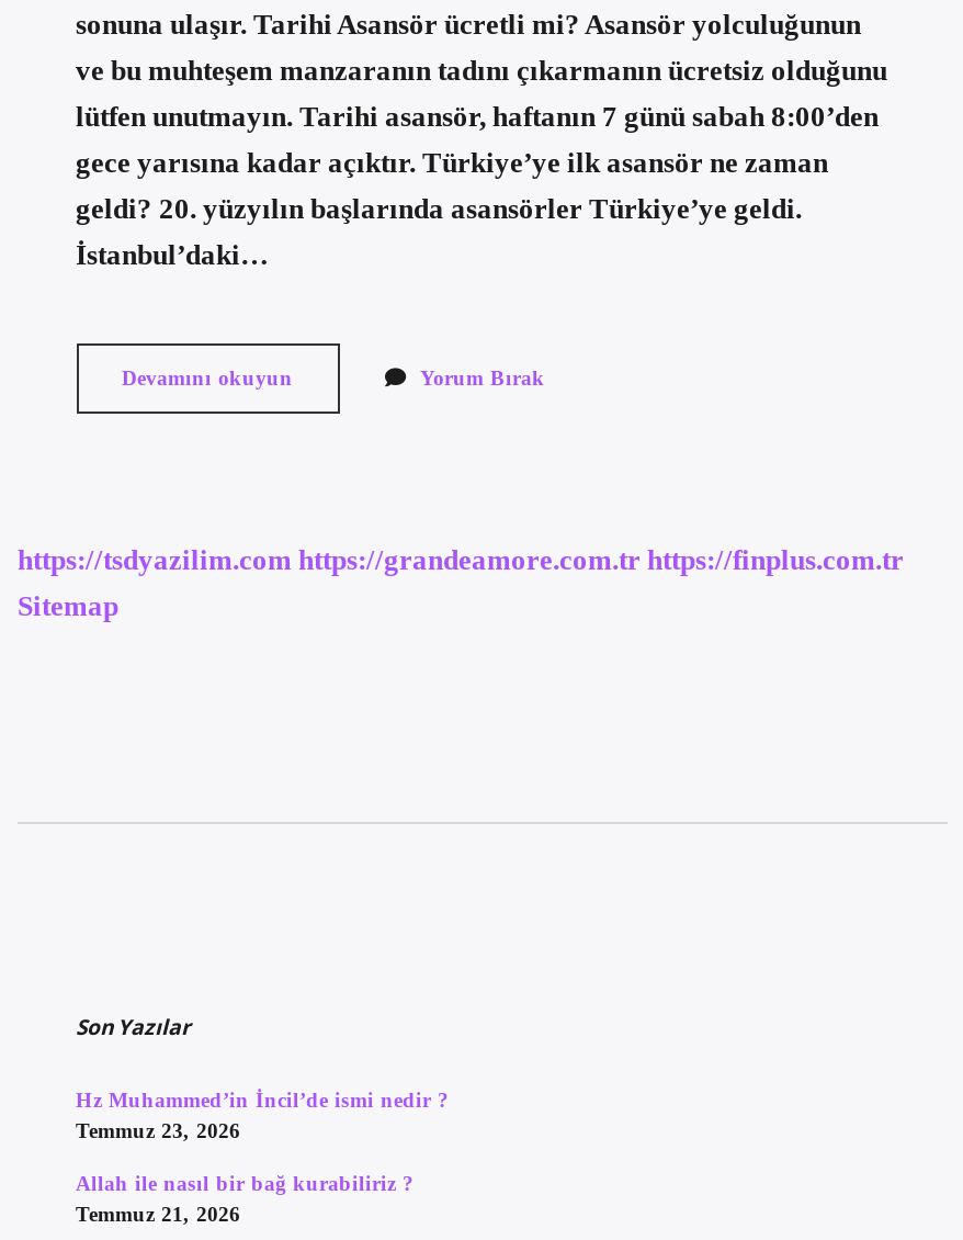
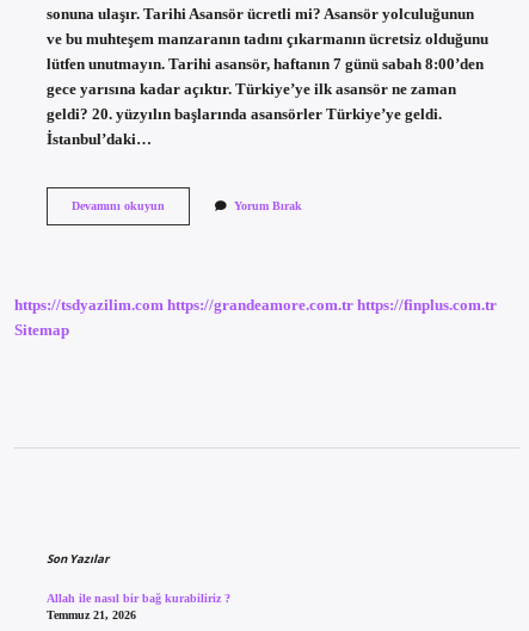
- Hz Muhammed’in İncil’de ismi nedir ?
- Temmuz 23, 2026
